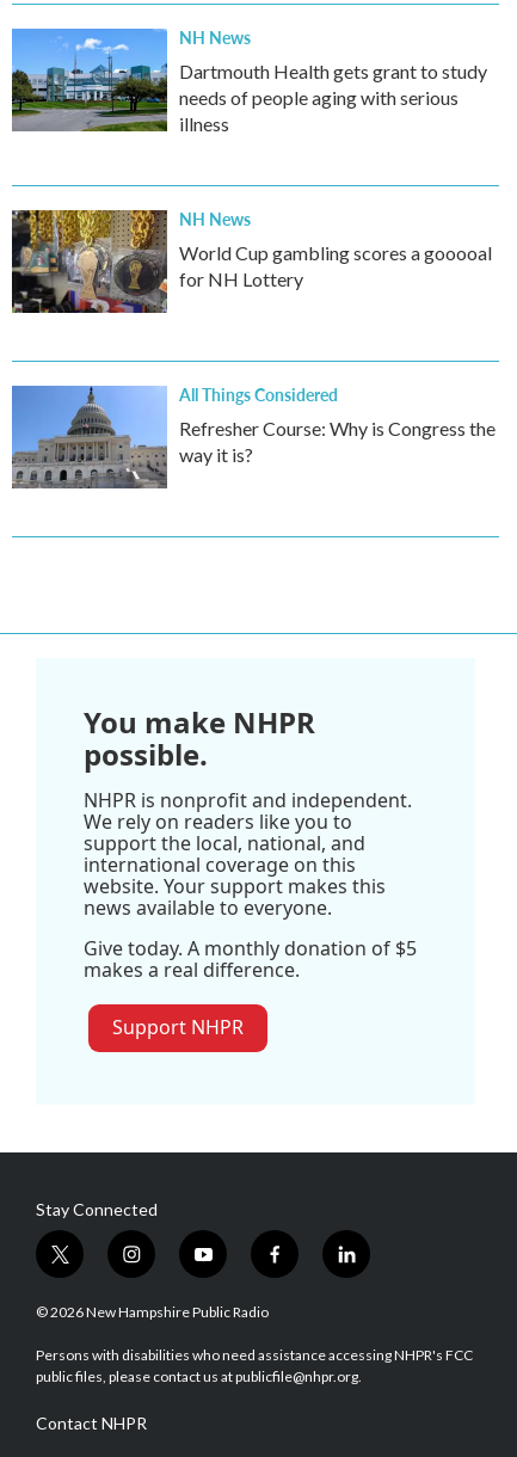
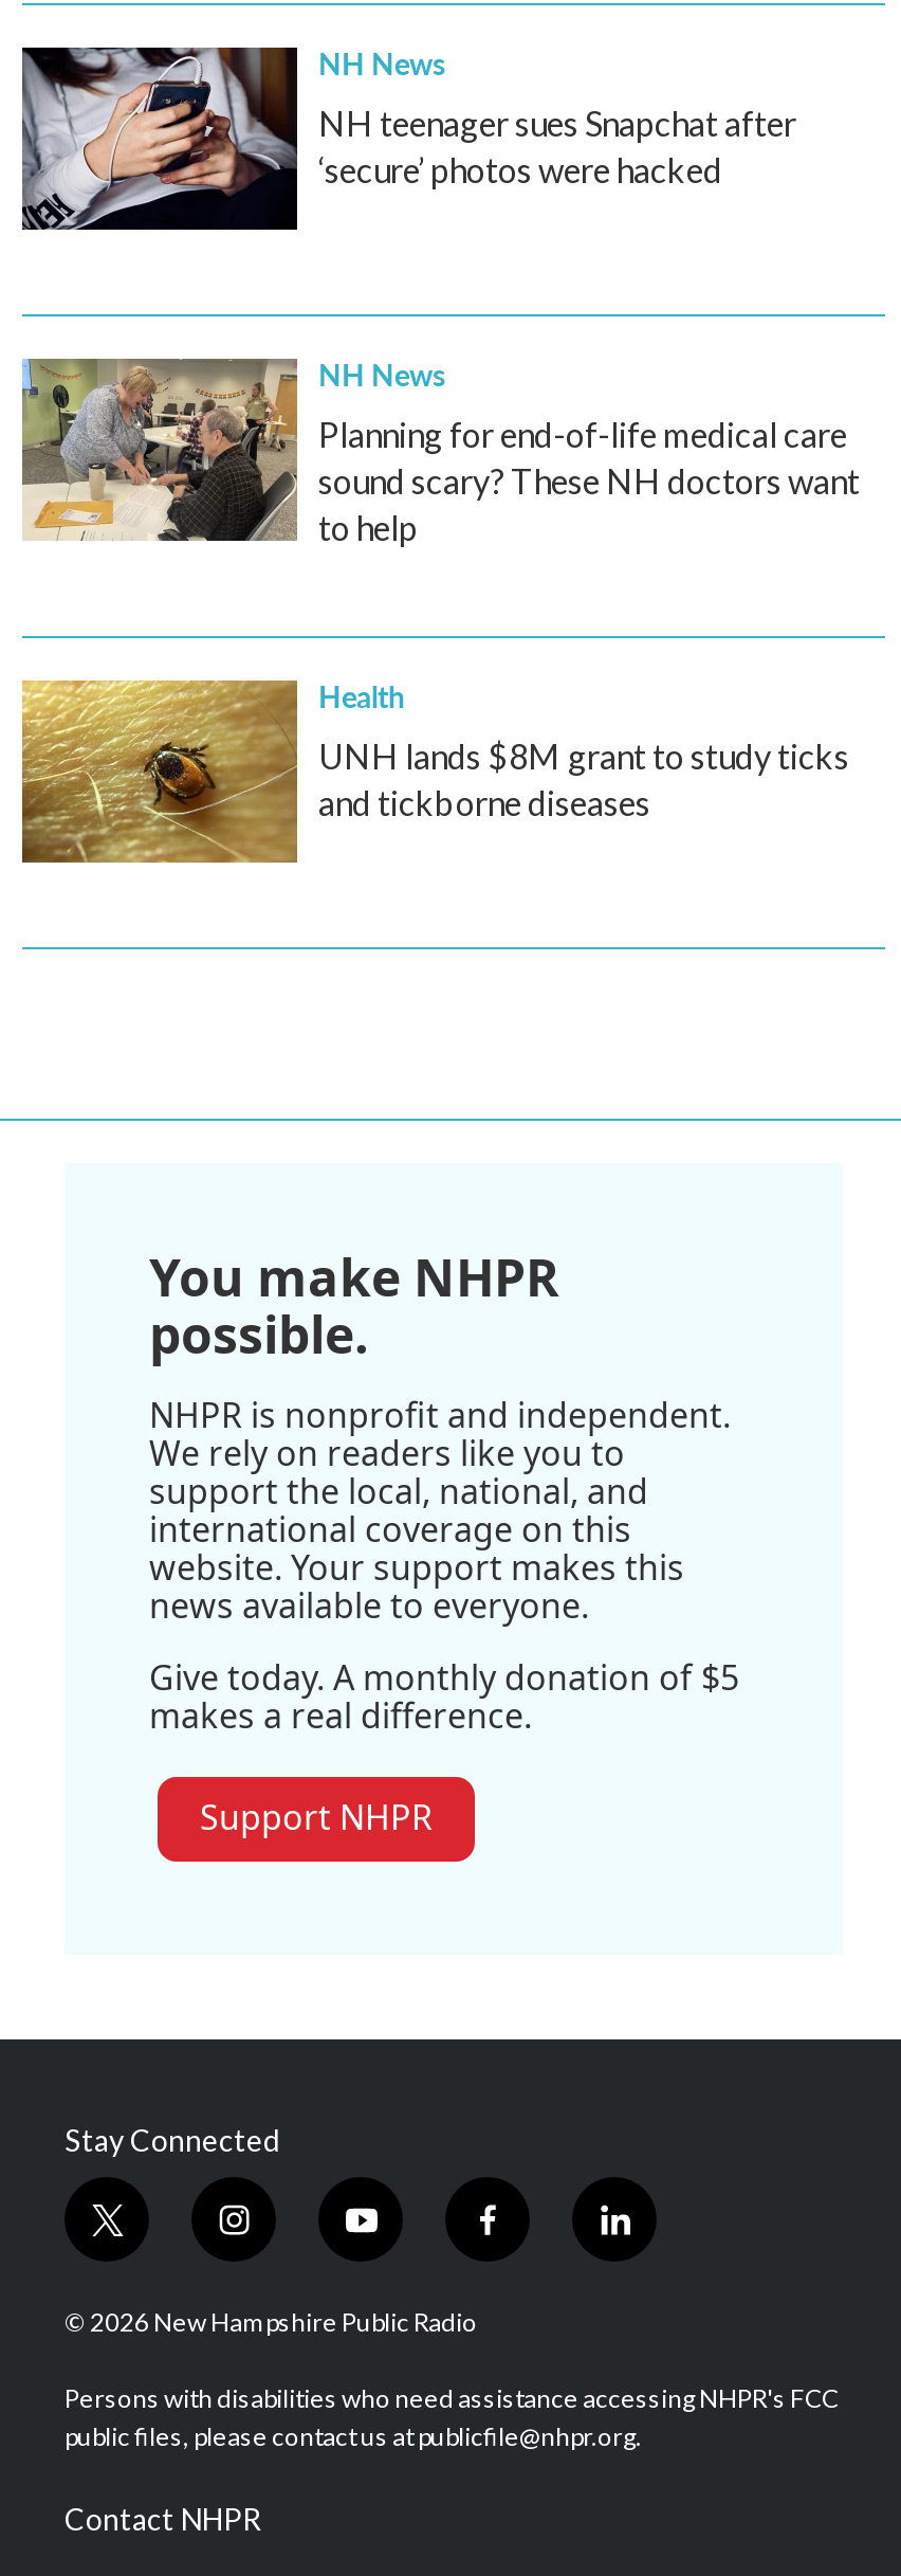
- [image]
- Dartmouth Health gets grant to study
- needs of people aging with serious
- illness
+ [image]
+ NH teenager sues Snapchat after
+ ‘secure’ photos were hacked

- [image]
- World Cup gambling scores a gooooal
- for NH Lottery
+ [image]
+ Planning for end-of-life medical care
+ sound scary? These NH doctors want
+ to help

- [image]
- All Things Considered
- Refresher Course: Why is Congress the
- way it is?
+ [image]
+ Health
+ UNH lands $8M grant to study ticks
+ and tickborne diseases
